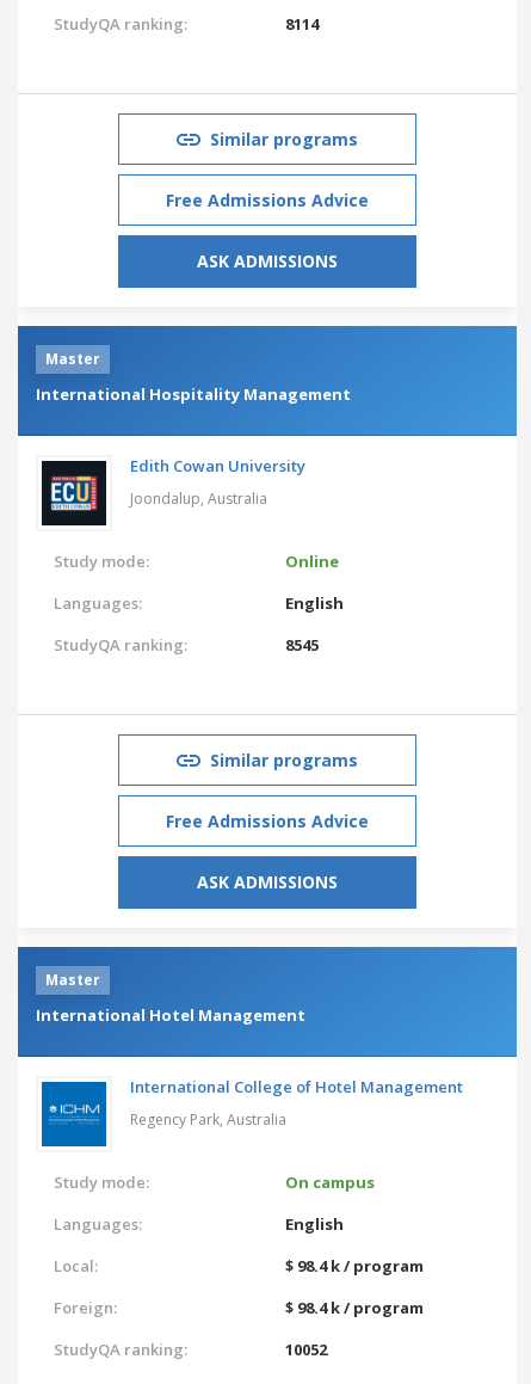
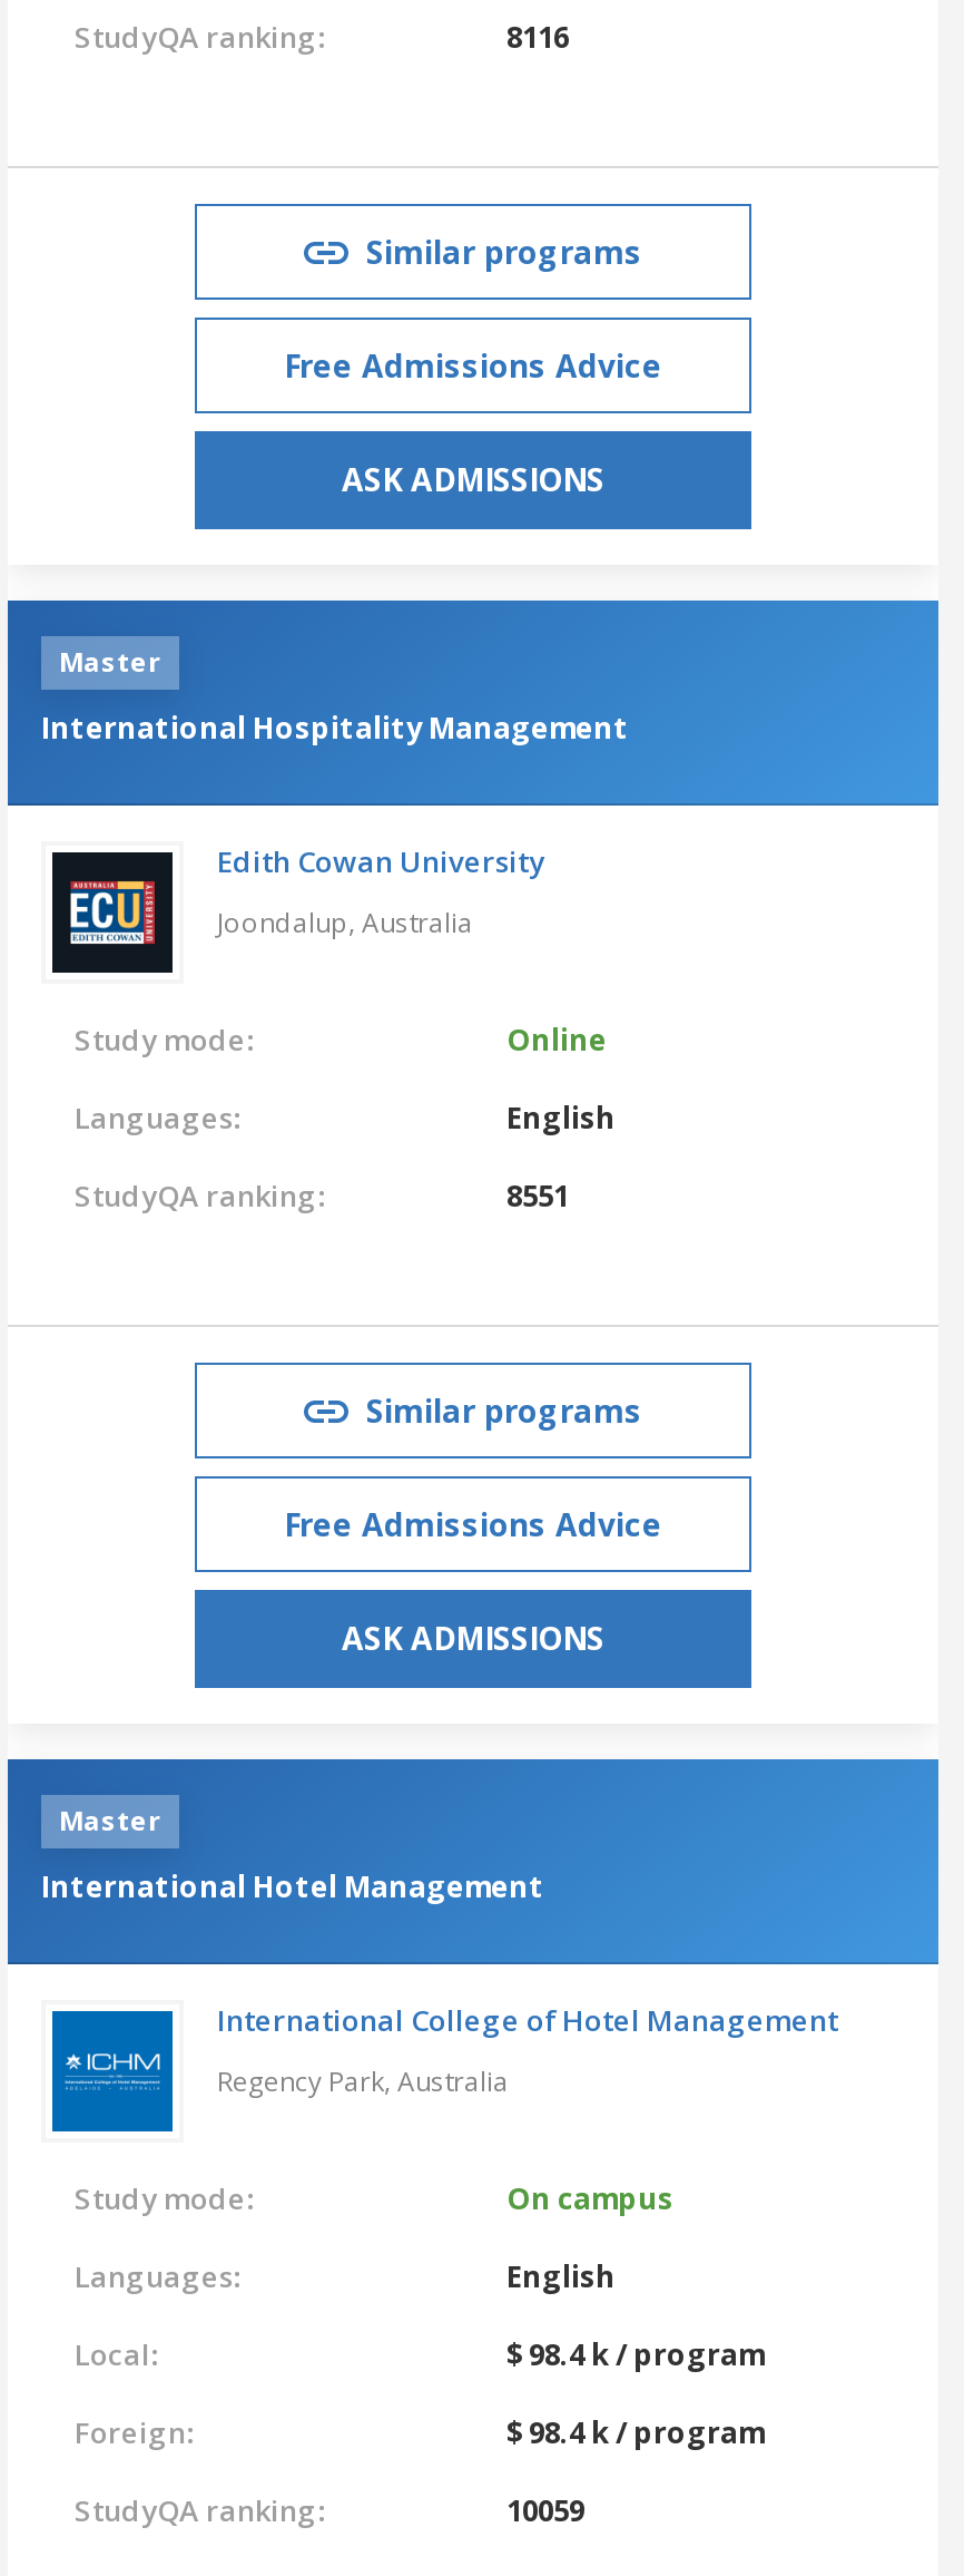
- 8114
+ 8116

- 8545
+ 8551

- 10052
+ 10059
